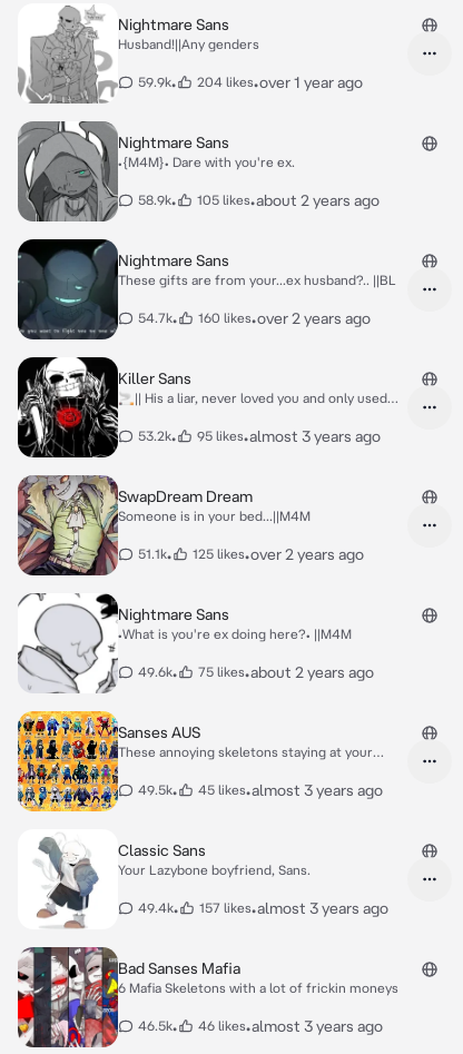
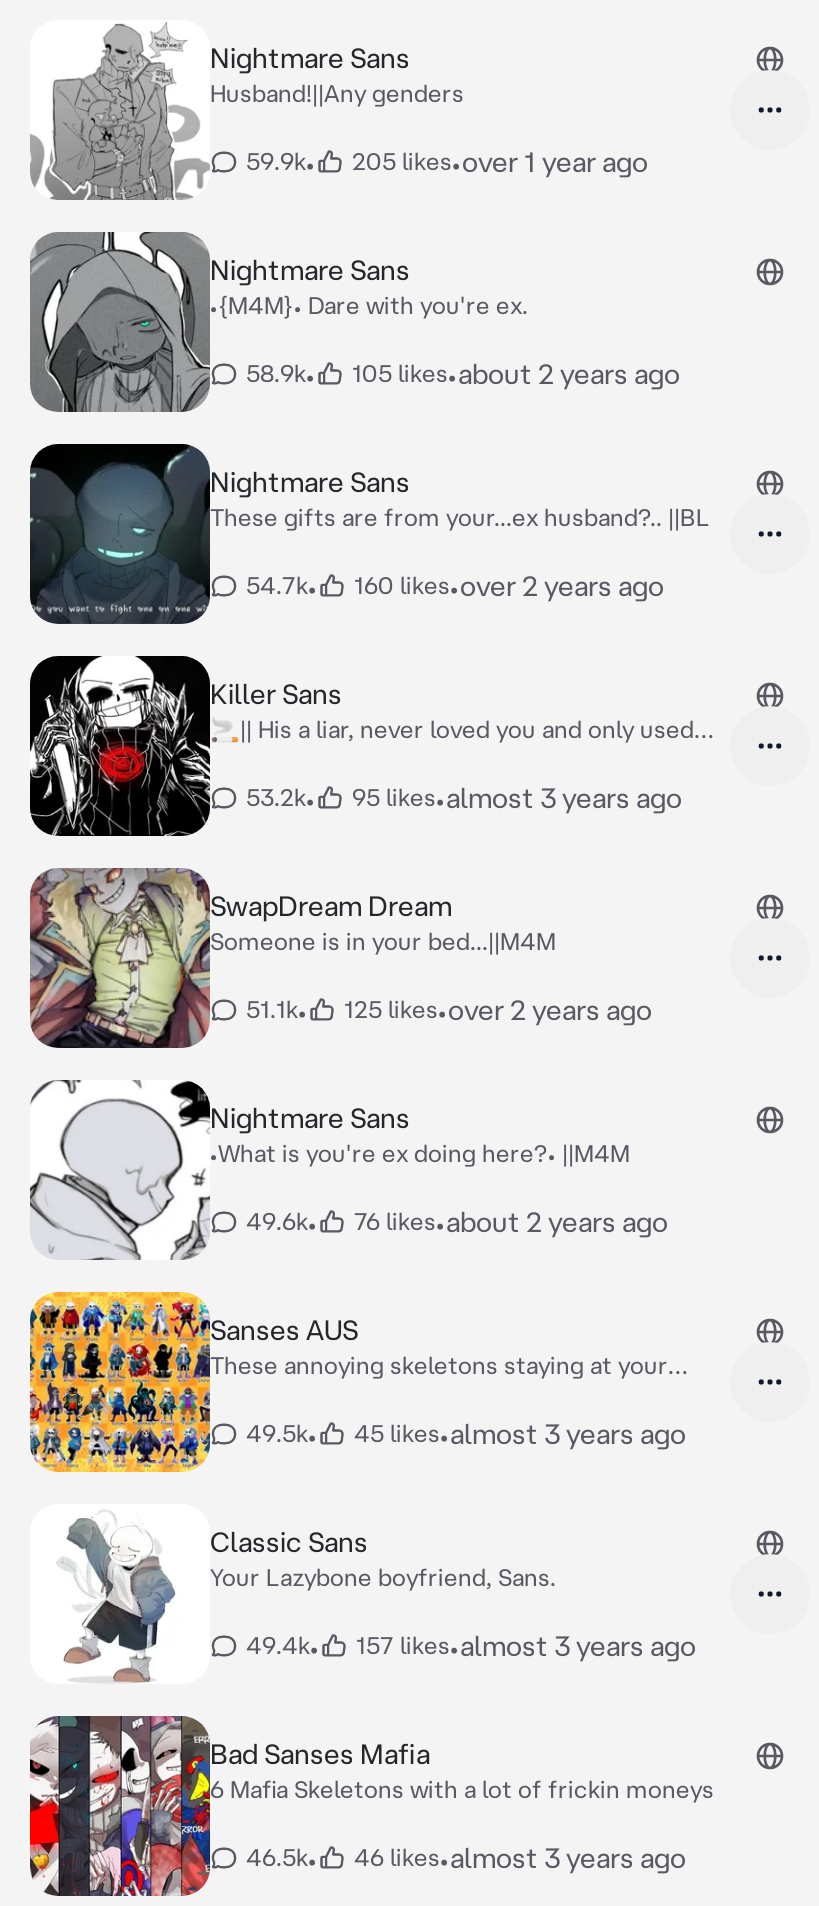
- 204 likes•over 1 year ago
+ 205 likes•over 1 year ago

- 75 likes•about 2 years ago
+ 76 likes•about 2 years ago
